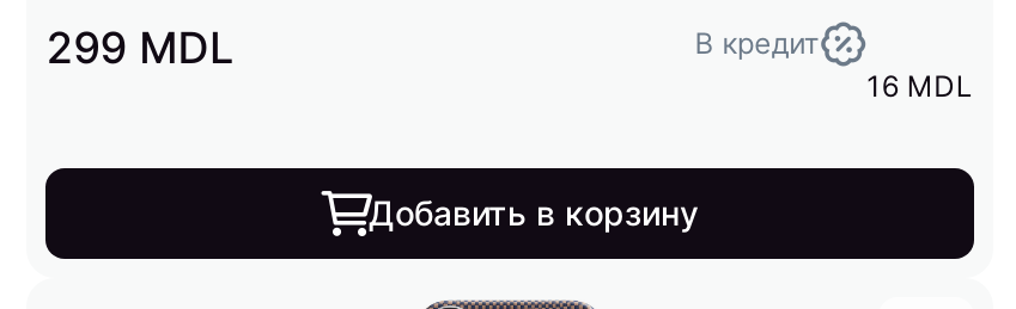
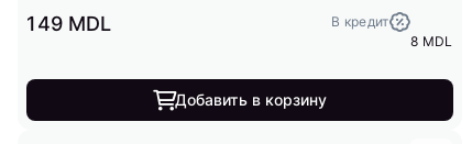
- 299 MDL
+ 149 MDL

- 16 MDL
+ 8 MDL
